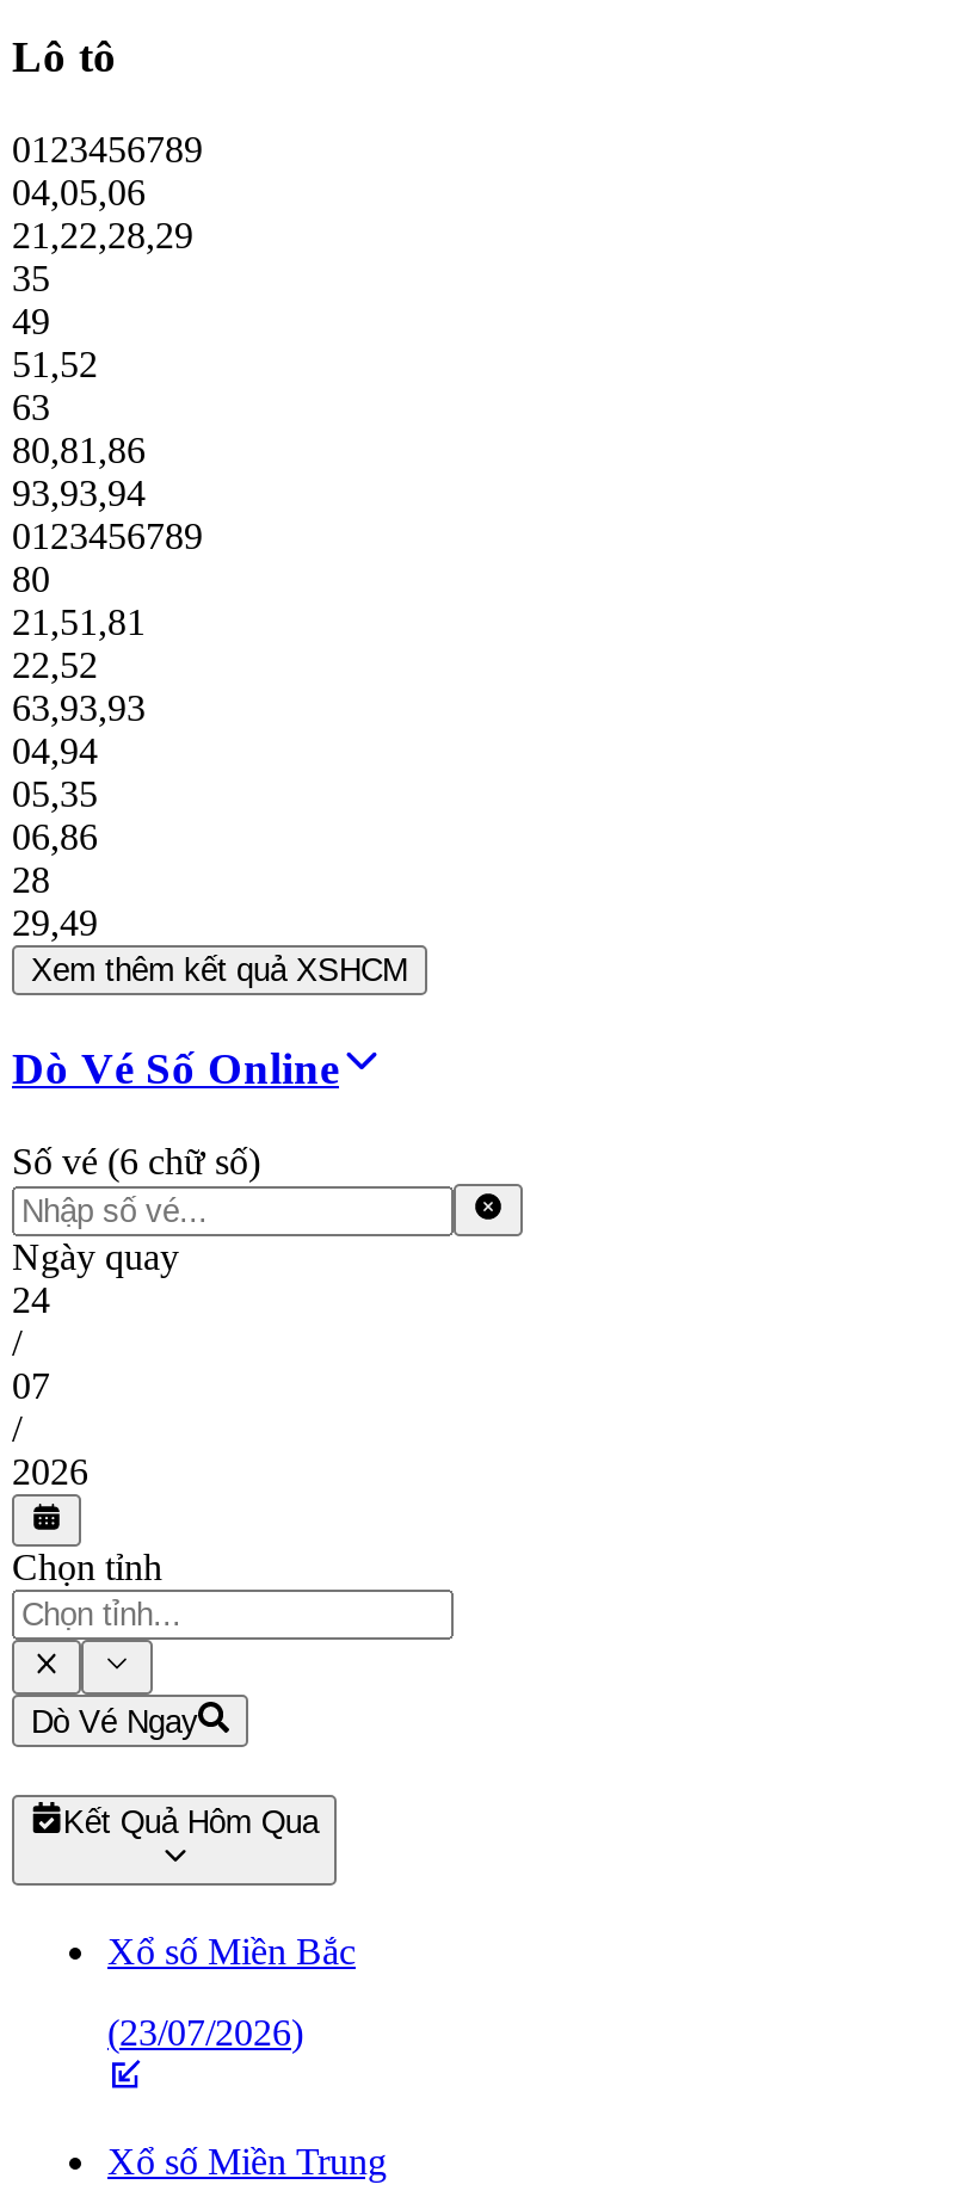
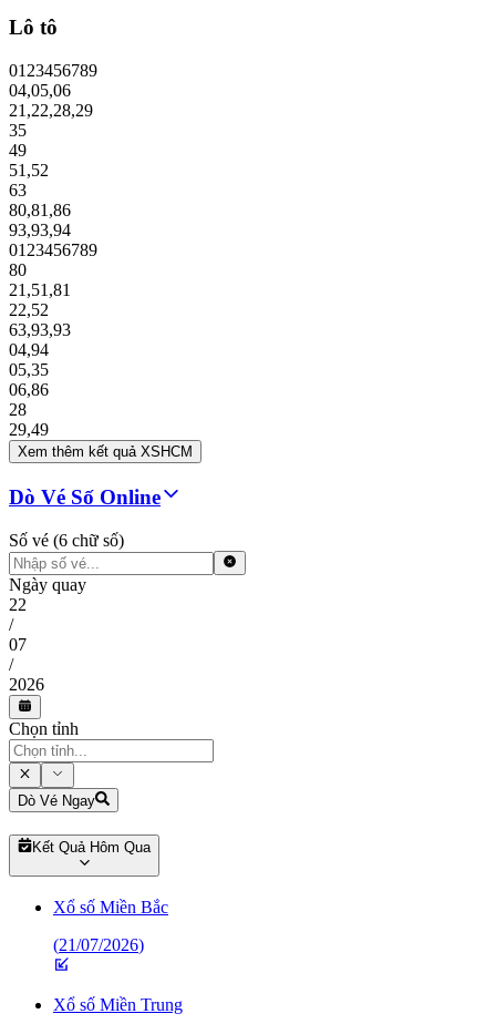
- 24
+ 22

- (23/07/2026)
+ (21/07/2026)
